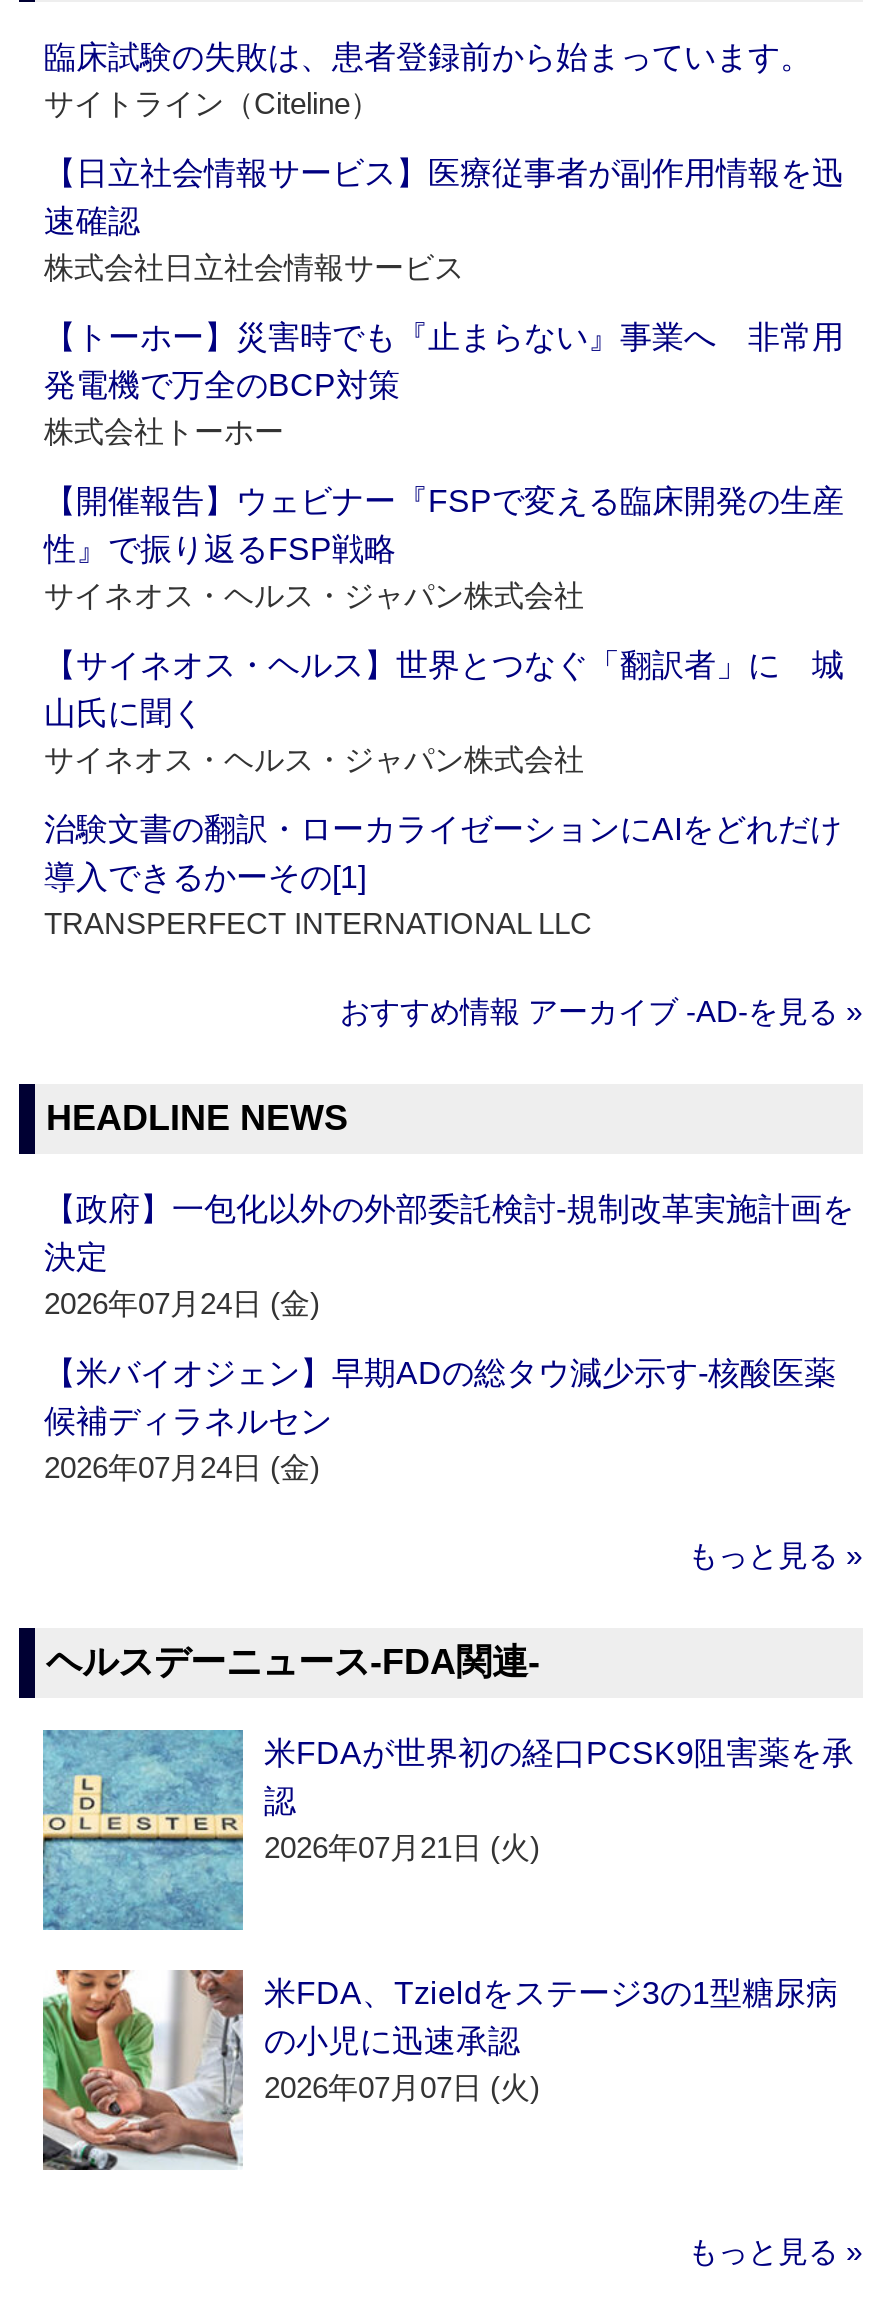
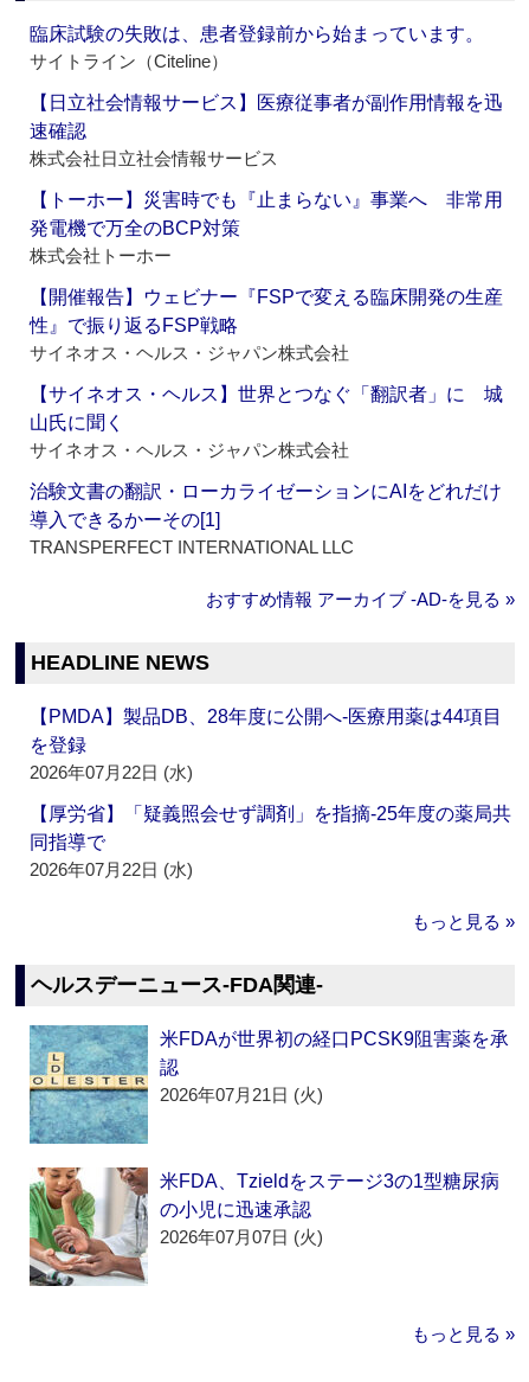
- 【政府】一包化以外の外部委託検討‐規制改革実施計画を
- 決定
- 2026年07月24日 (金)
+ 【PMDA】製品DB、28年度に公開へ‐医療用薬は44項目
+ を登録
+ 2026年07月22日 (水)

- 【米バイオジェン】早期ADの総タウ減少示す‐核酸医薬
- 候補ディラネルセン
- 2026年07月24日 (金)
+ 【厚労省】「疑義照会せず調剤」を指摘‐25年度の薬局共
+ 同指導で
+ 2026年07月22日 (水)
